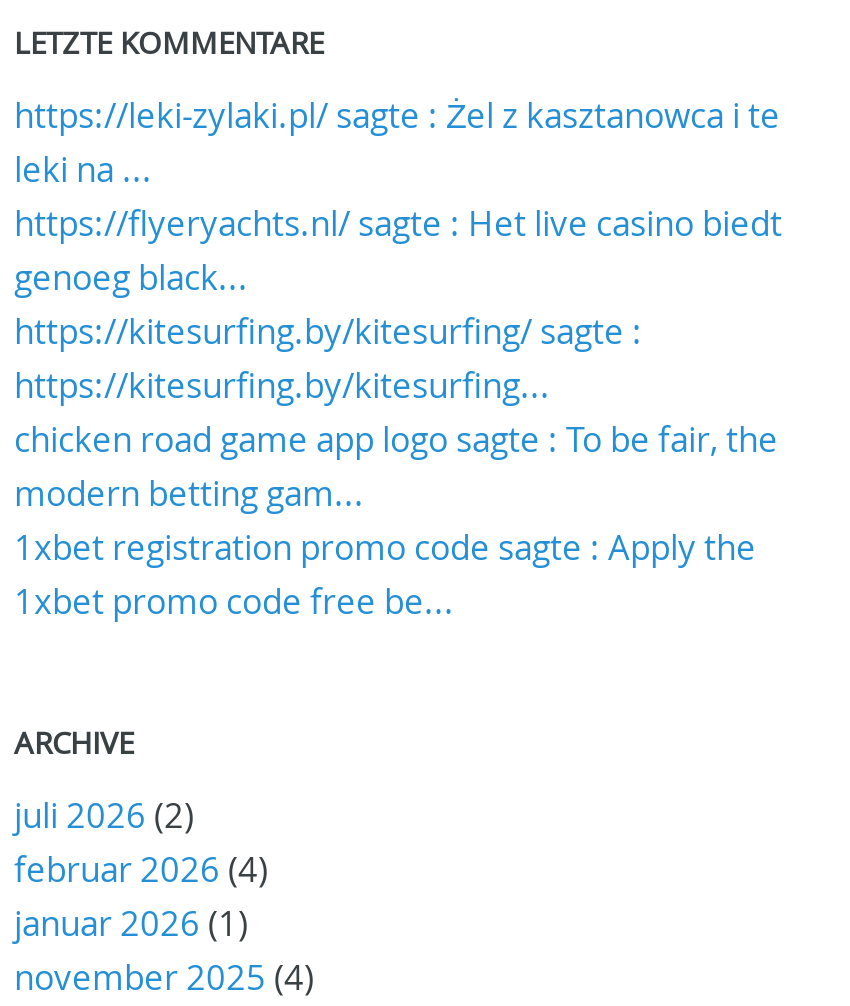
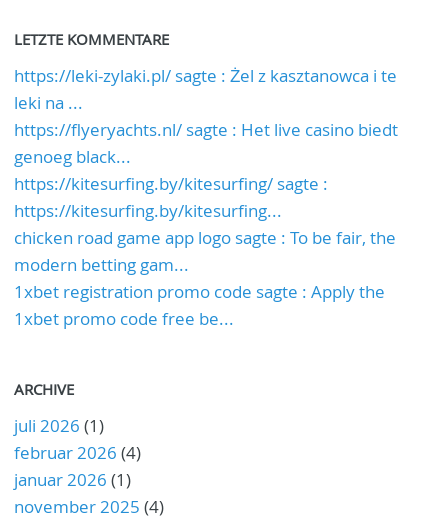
- juli 2026 (2)
+ juli 2026 (1)
